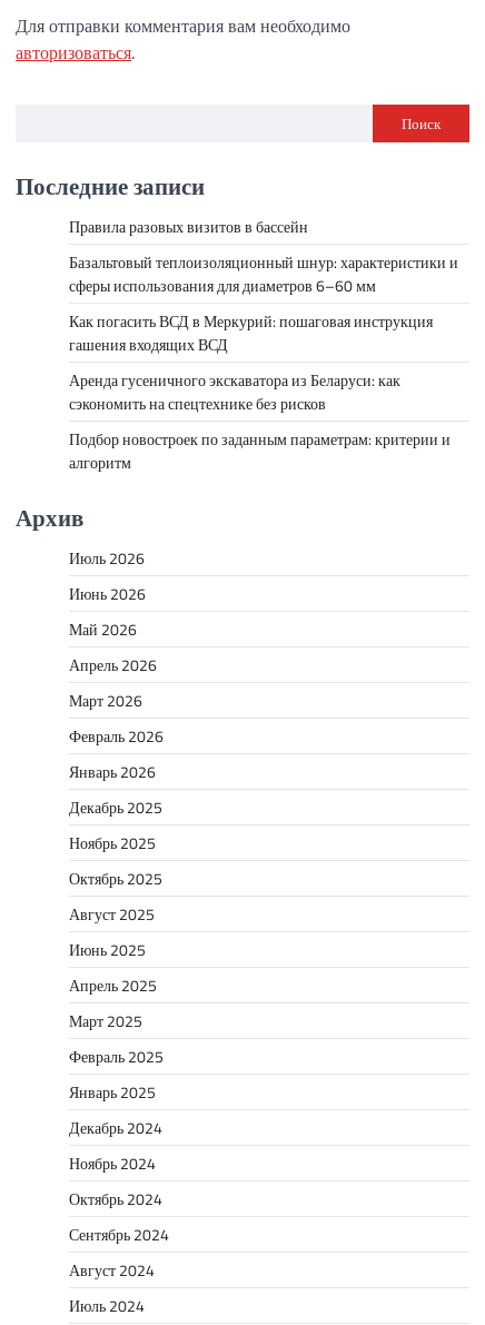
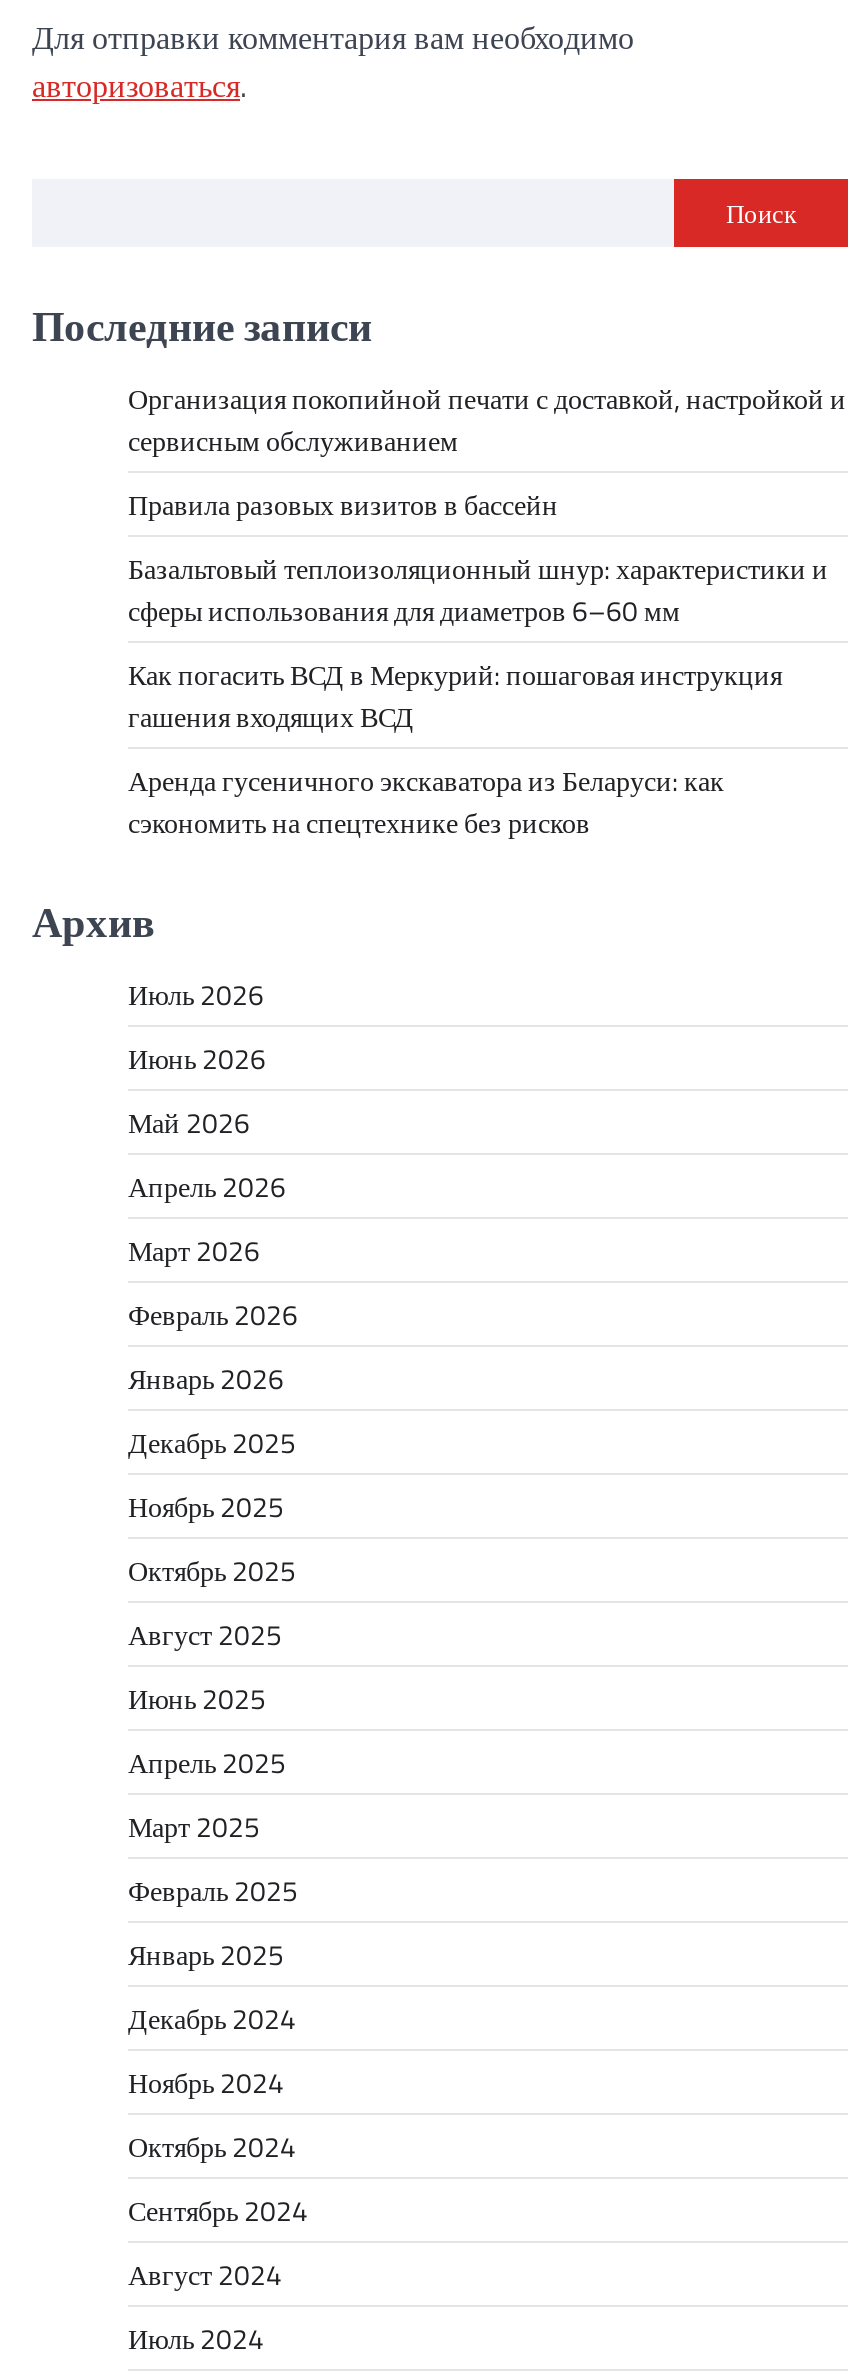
+ Организация покопийной печати с доставкой, настройкой и
+ сервисным обслуживанием

moved down: Правила разовых визитов в бассейн | Базальтовый теплоизоляционный шнур: характеристики и | сферы использования для диаметров 6–60 мм | Как погасить ВСД в Меркурий: пошаговая инструкция | гашения входящих ВСД | Аренда гусеничного экскаватора из Беларуси: как | сэкономить на спецтехнике без рисков

- Подбор новостроек по заданным параметрам: критерии и
- алгоритм
